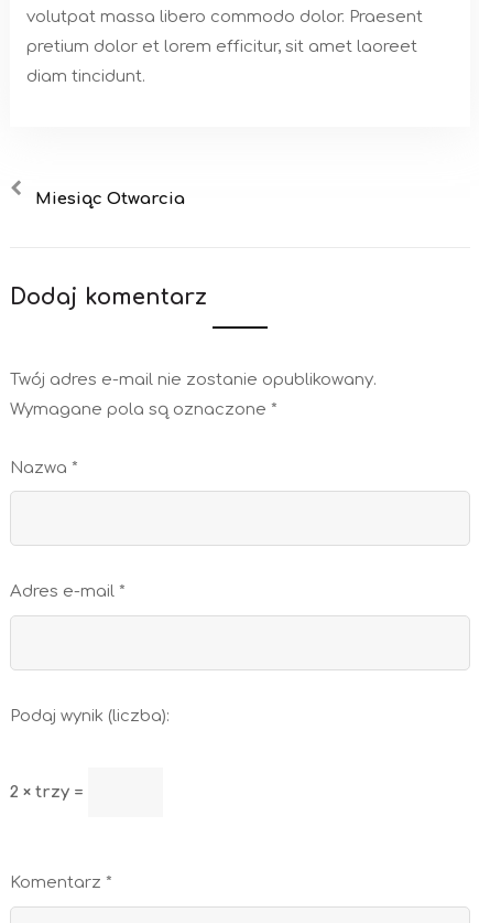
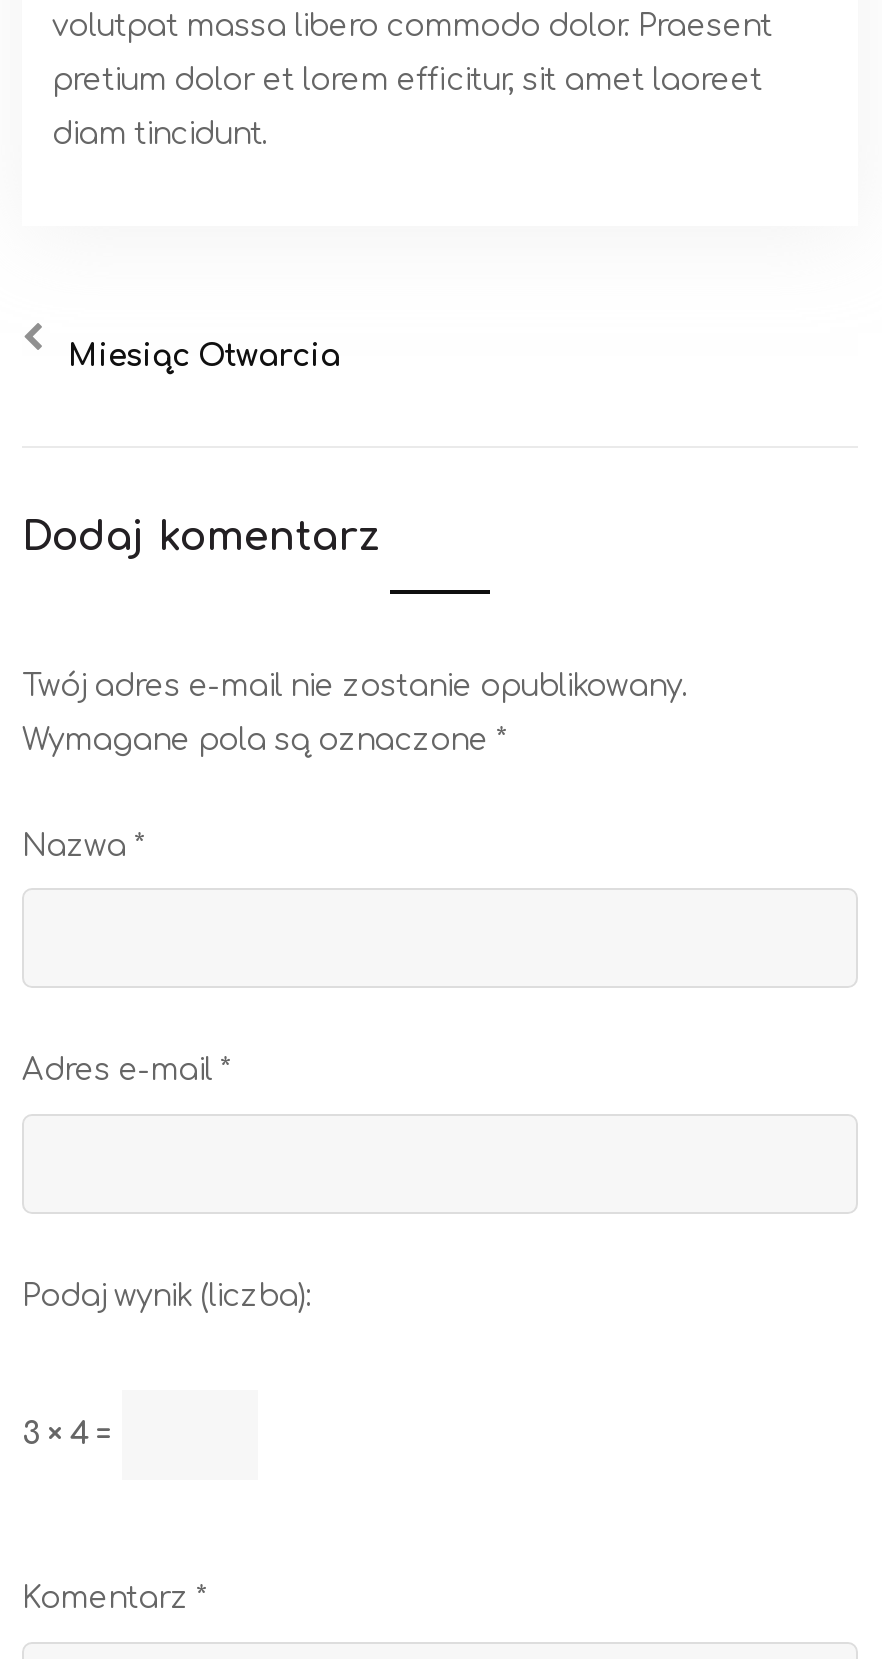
- 2 × trzy =
+ 3 × 4 =
